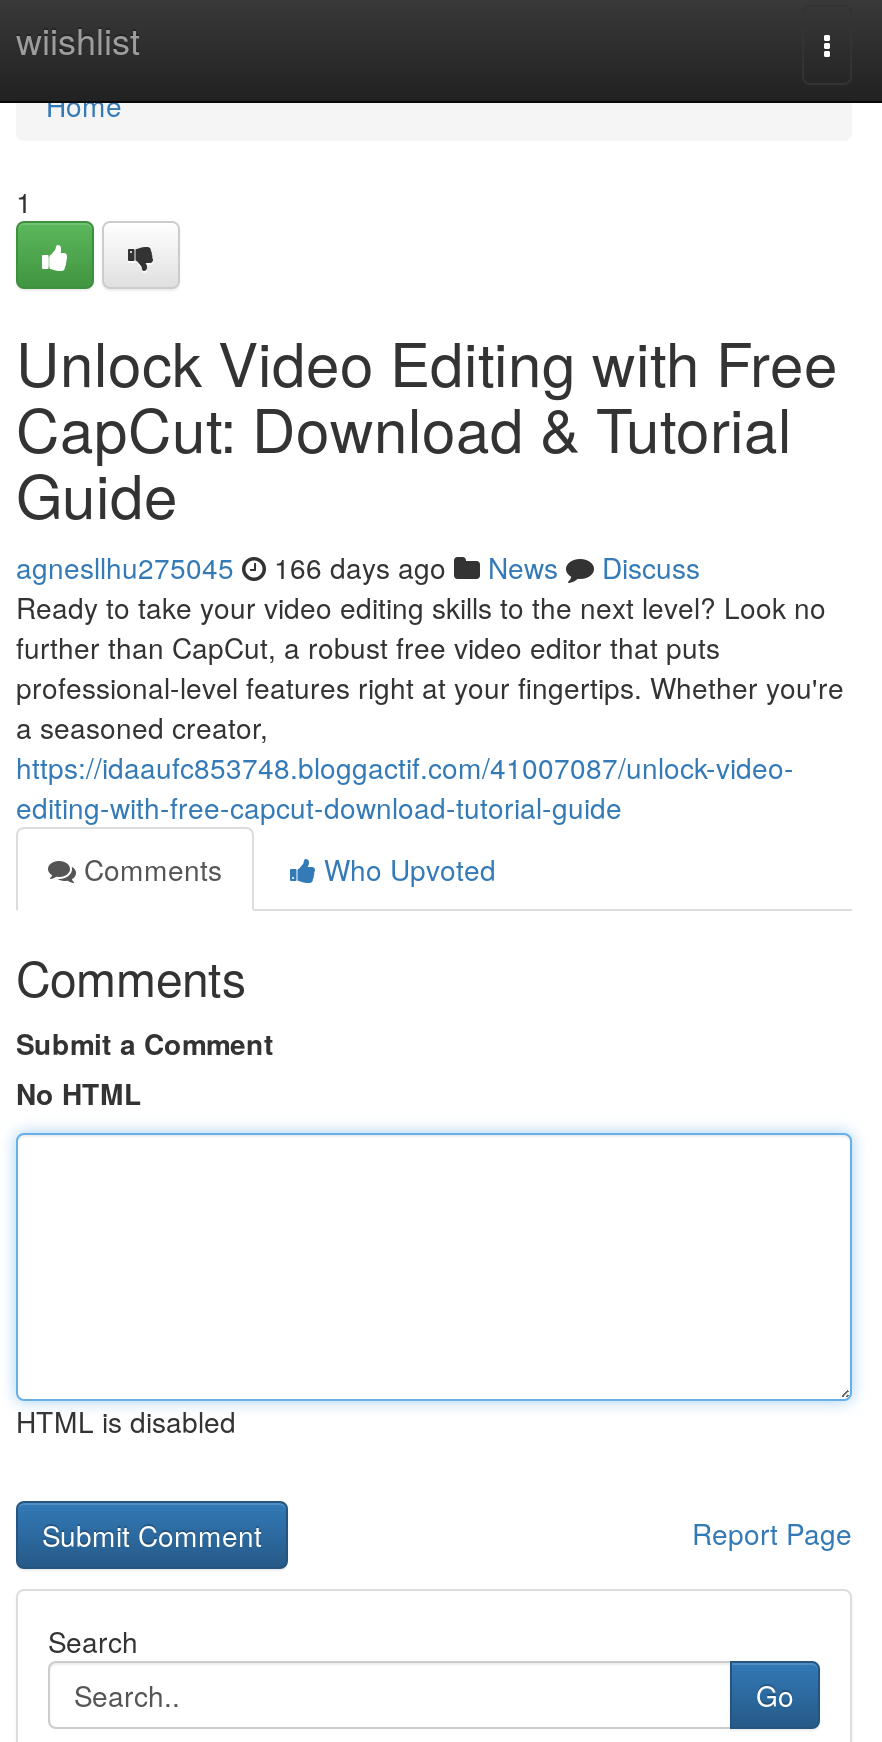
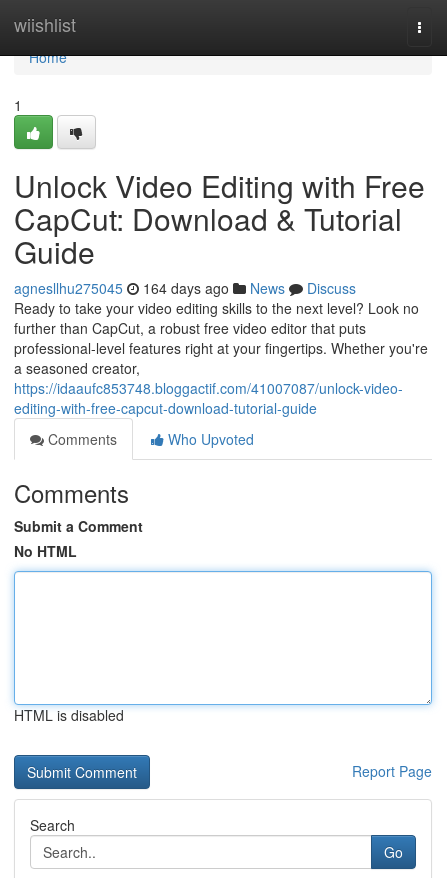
- agnesllhu275045 166 days ago News Discuss
+ agnesllhu275045 164 days ago News Discuss
